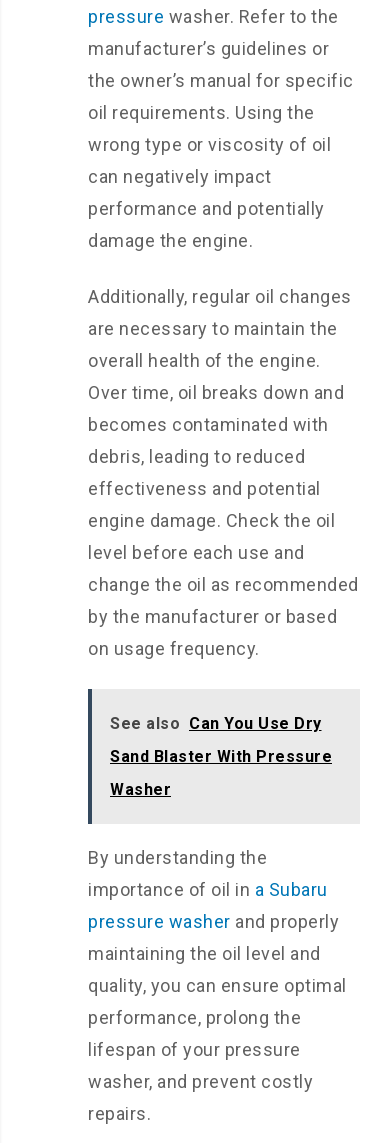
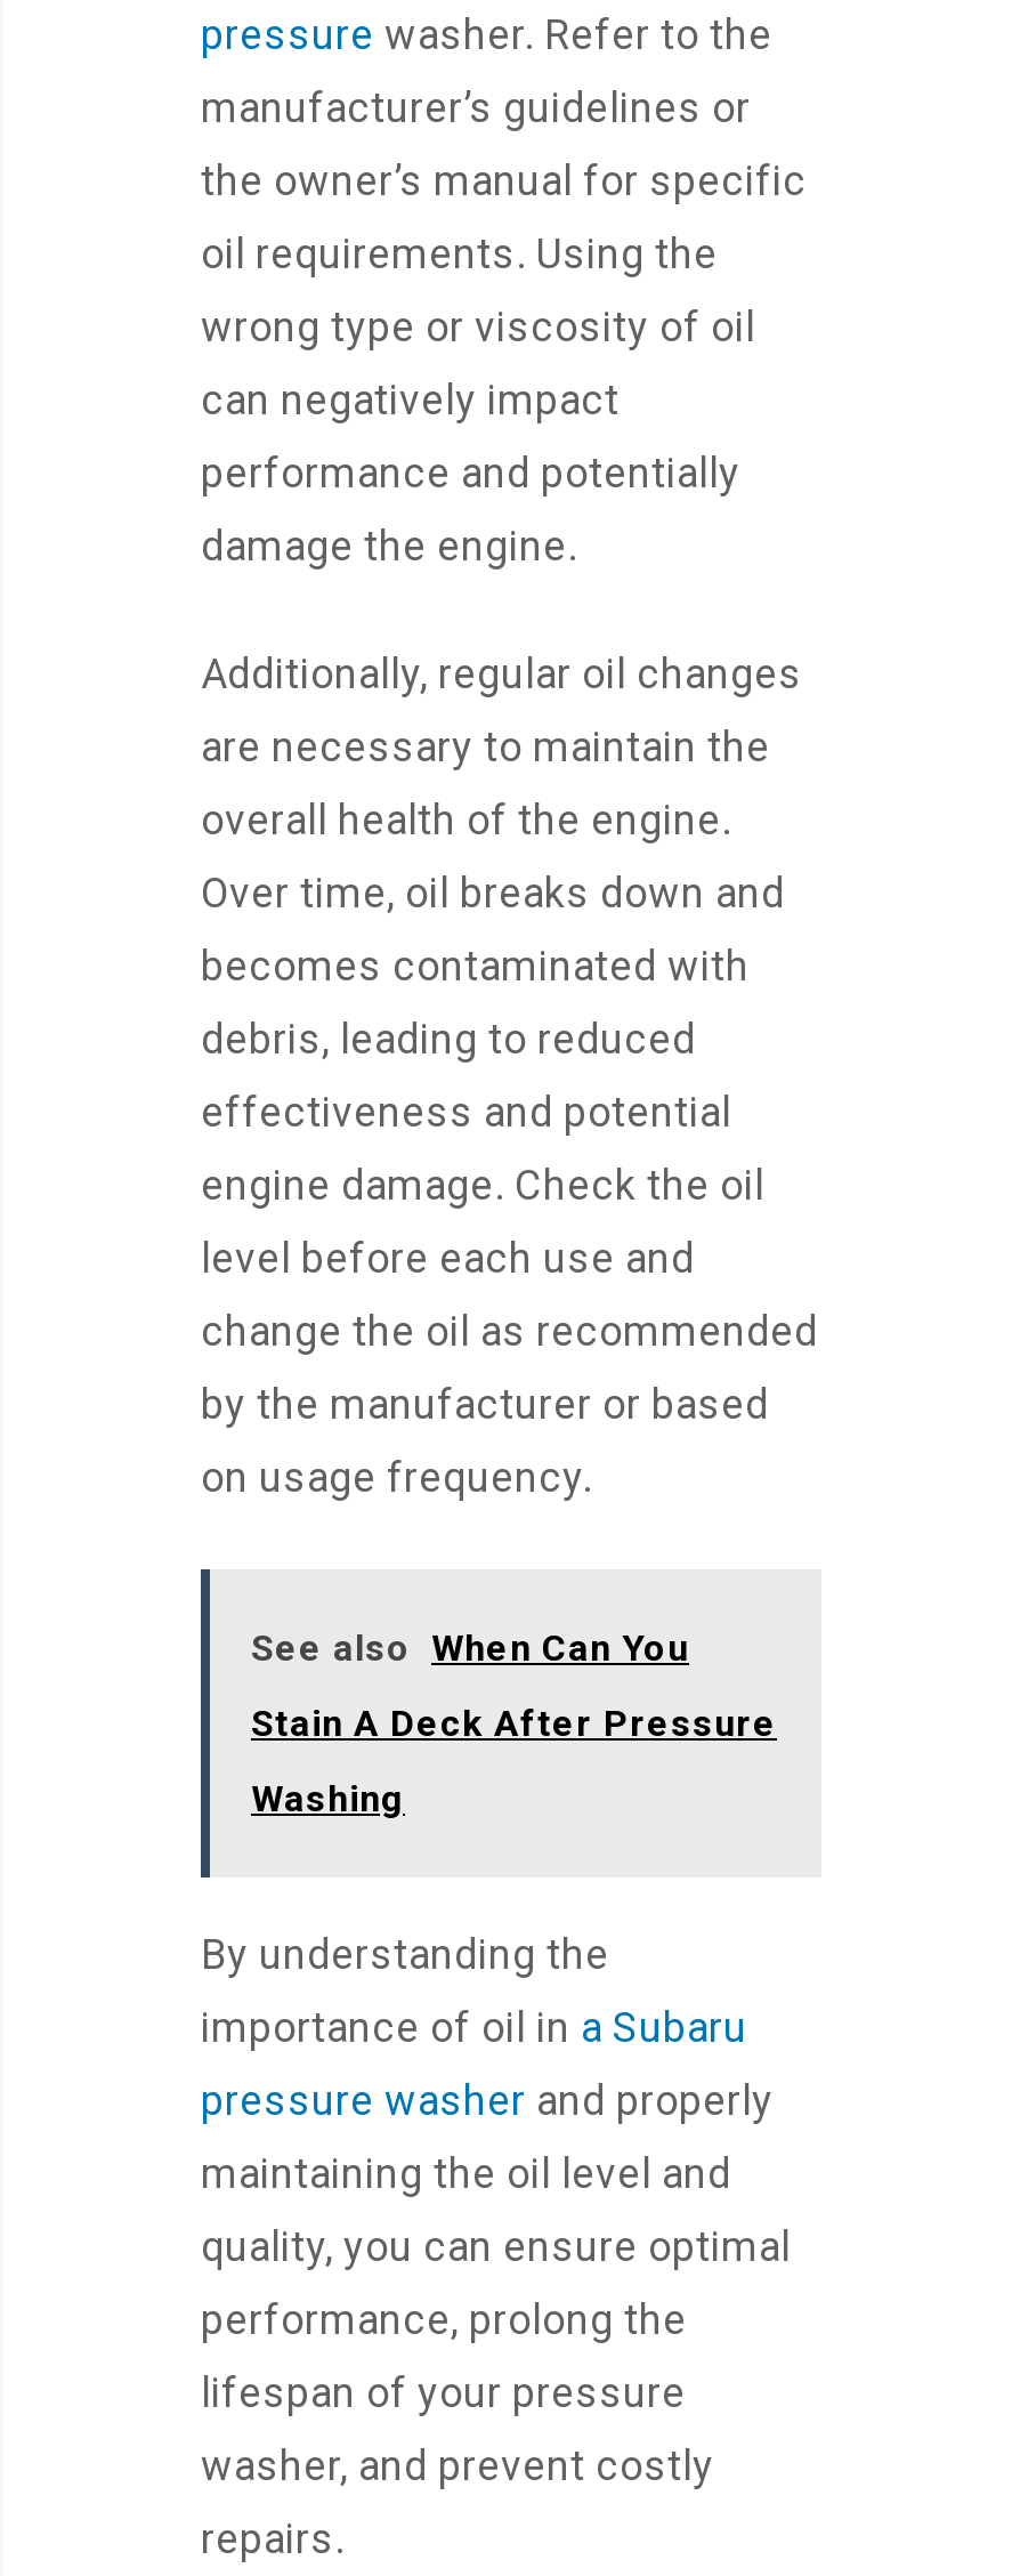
- See also Can You Use Dry
+ See also When Can You

- Sand Blaster With Pressure
+ Stain A Deck After Pressure

- Washer
+ Washing
